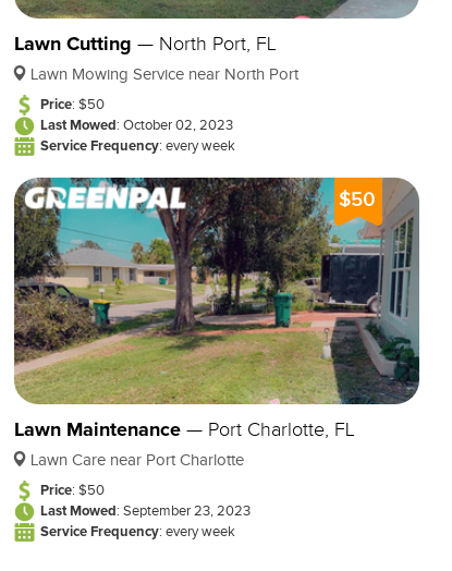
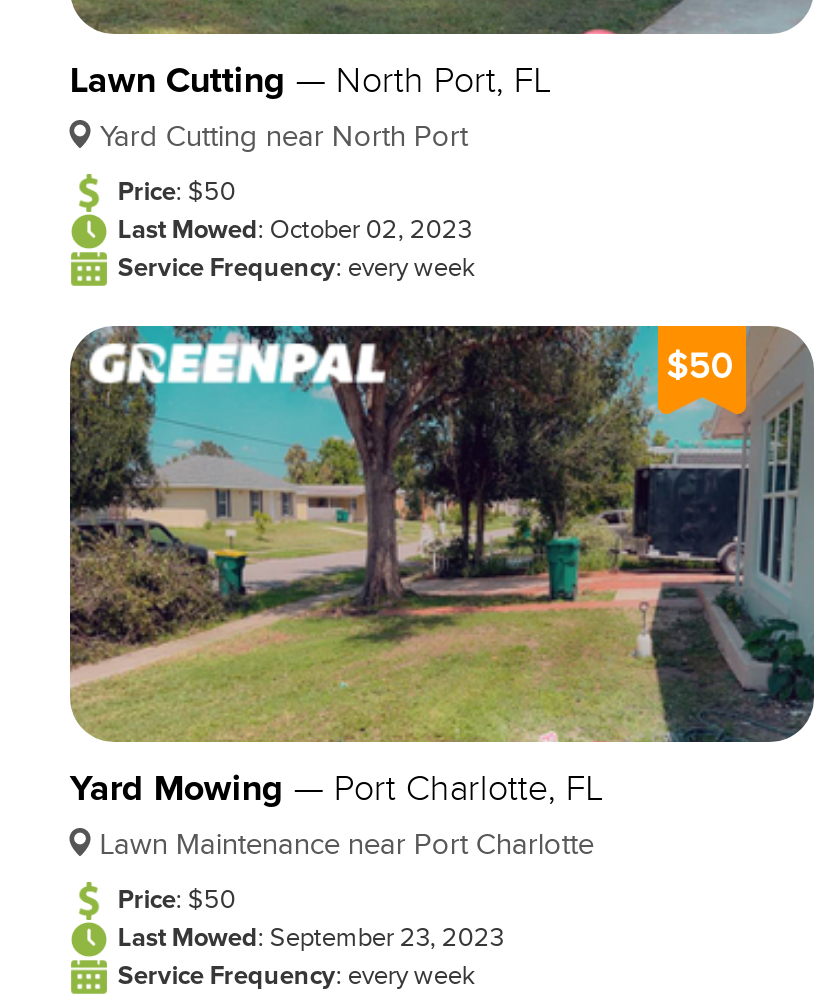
- Lawn Mowing Service near North Port
+ Yard Cutting near North Port

- Lawn Maintenance — Port Charlotte, FL
+ Yard Mowing — Port Charlotte, FL

- Lawn Care near Port Charlotte
+ Lawn Maintenance near Port Charlotte
